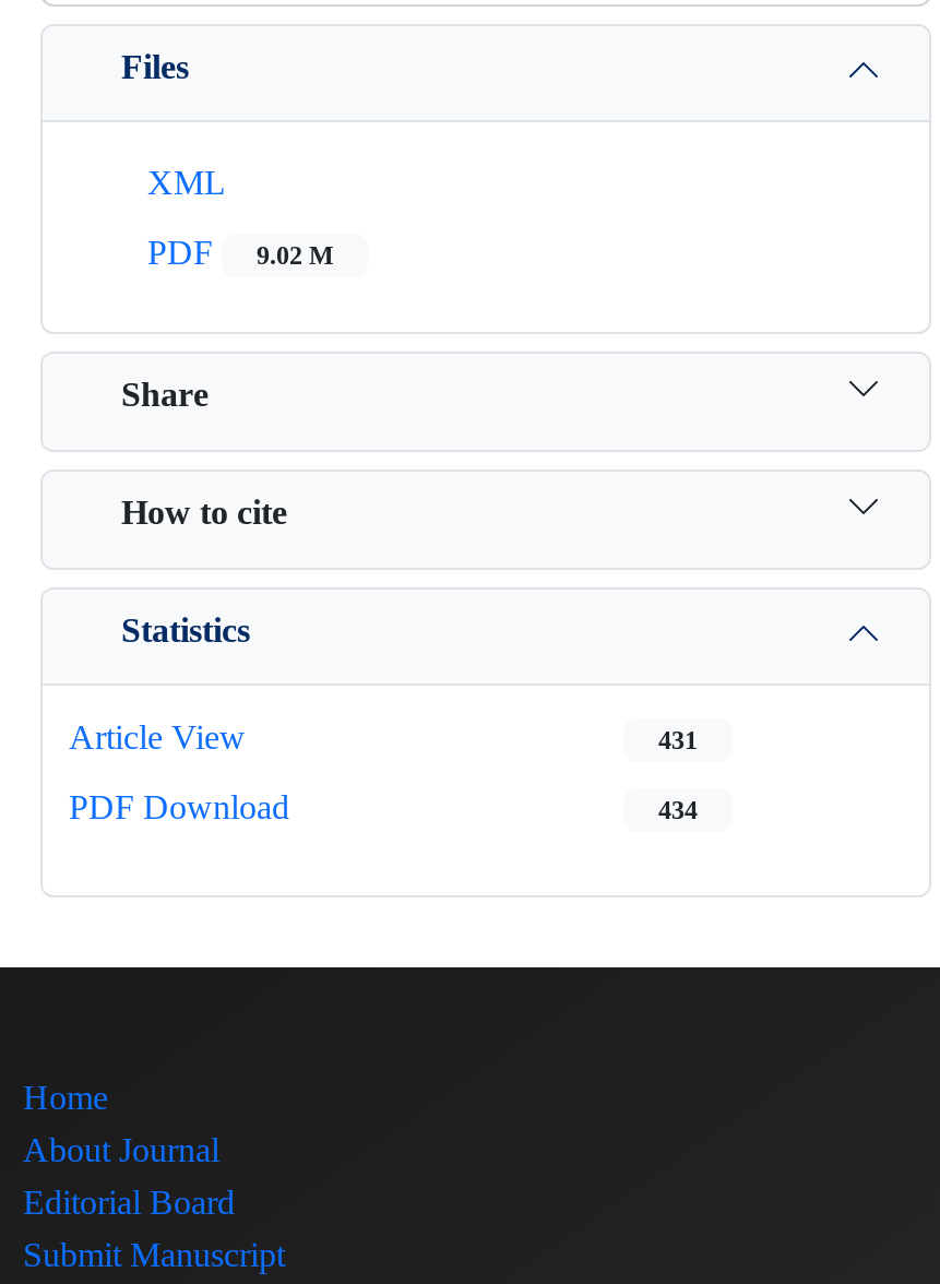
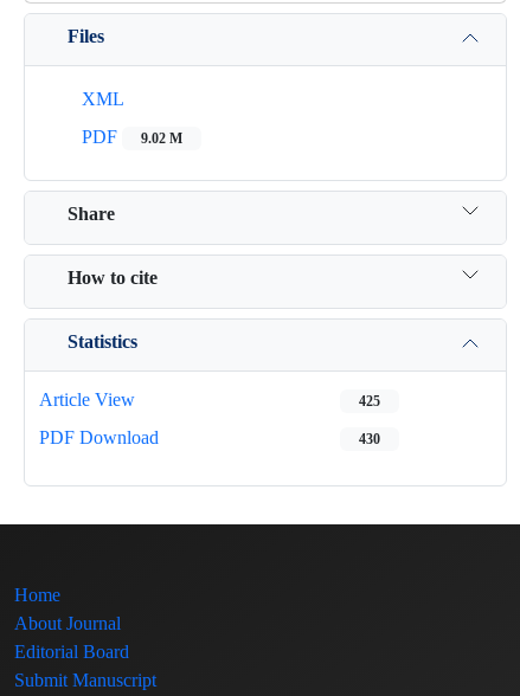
- 431
+ 425

- 434
+ 430
